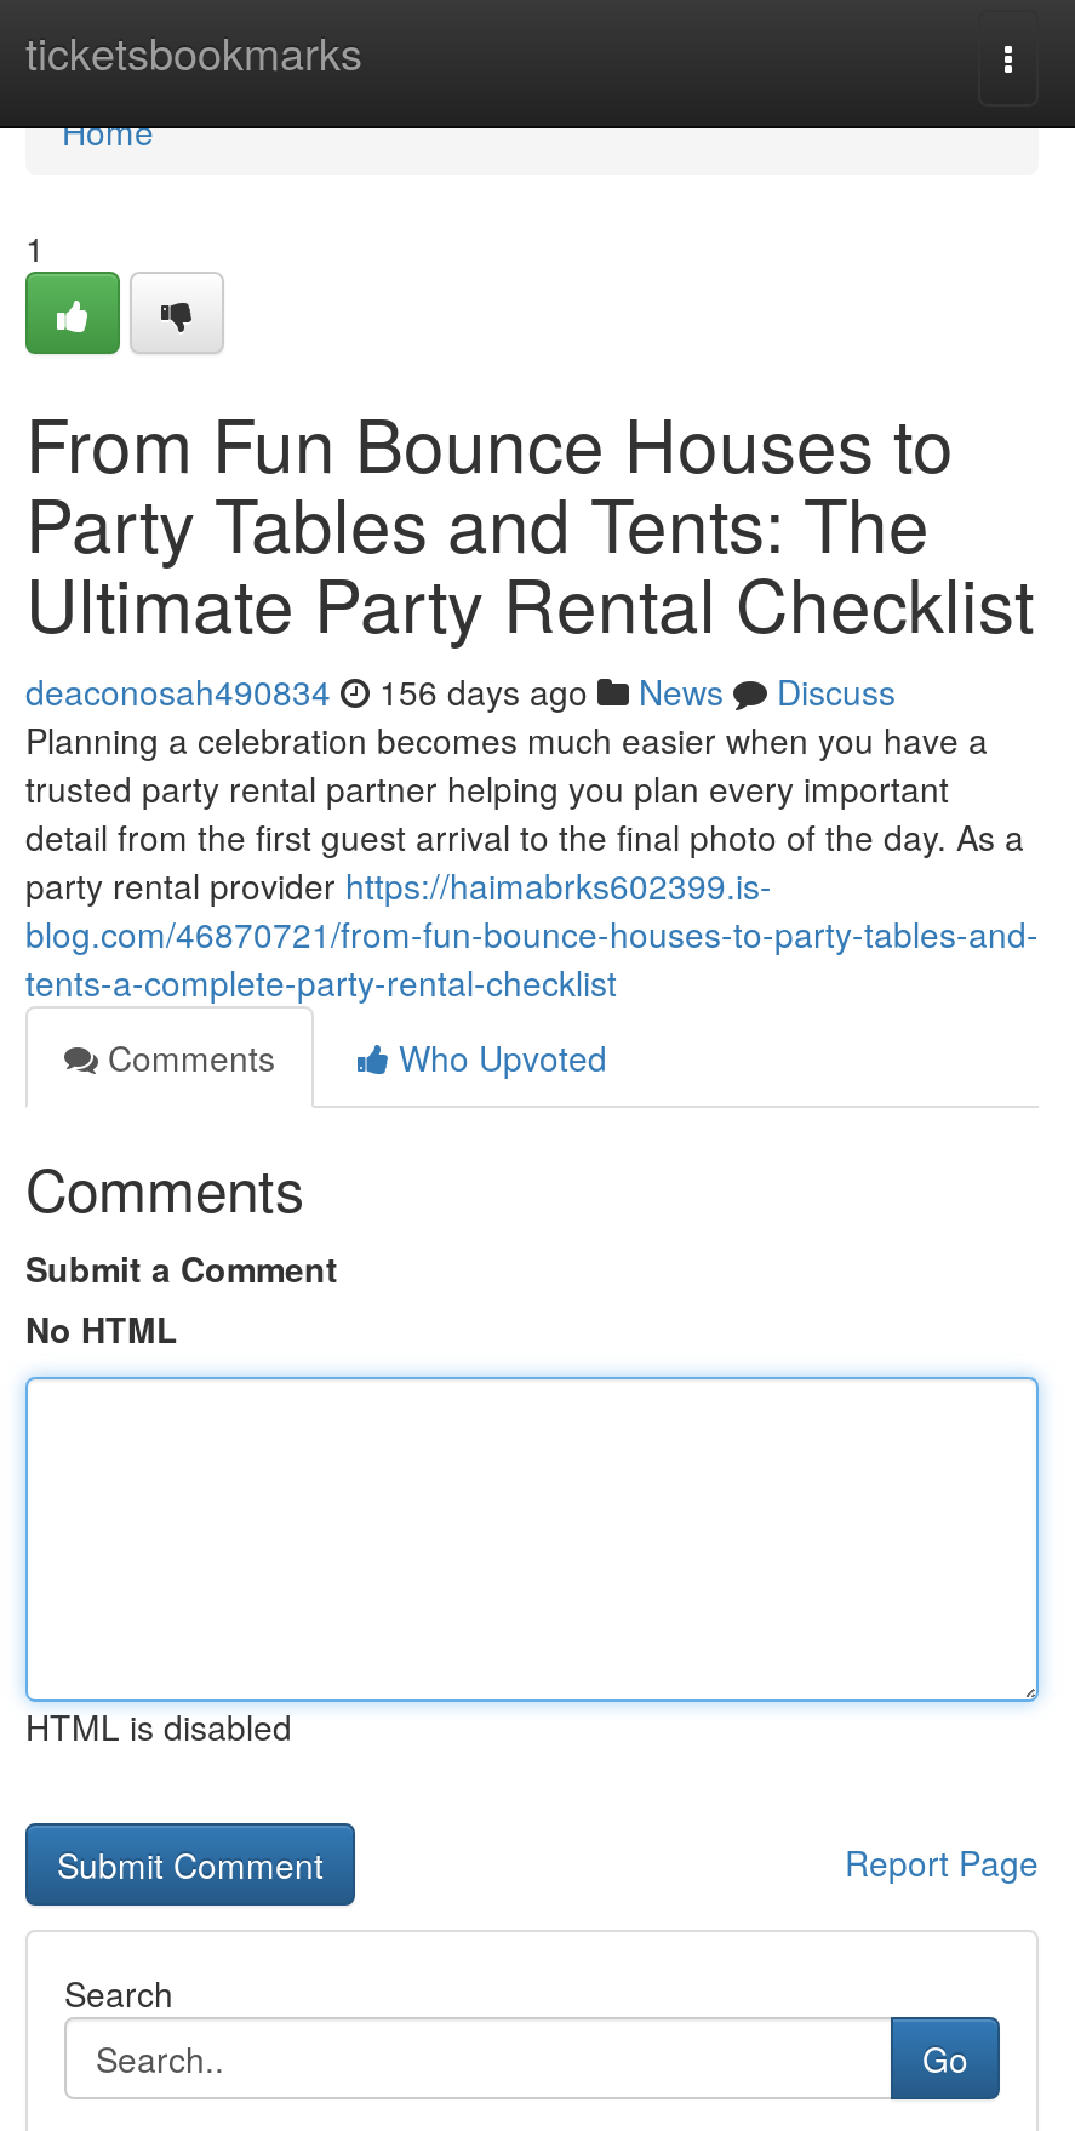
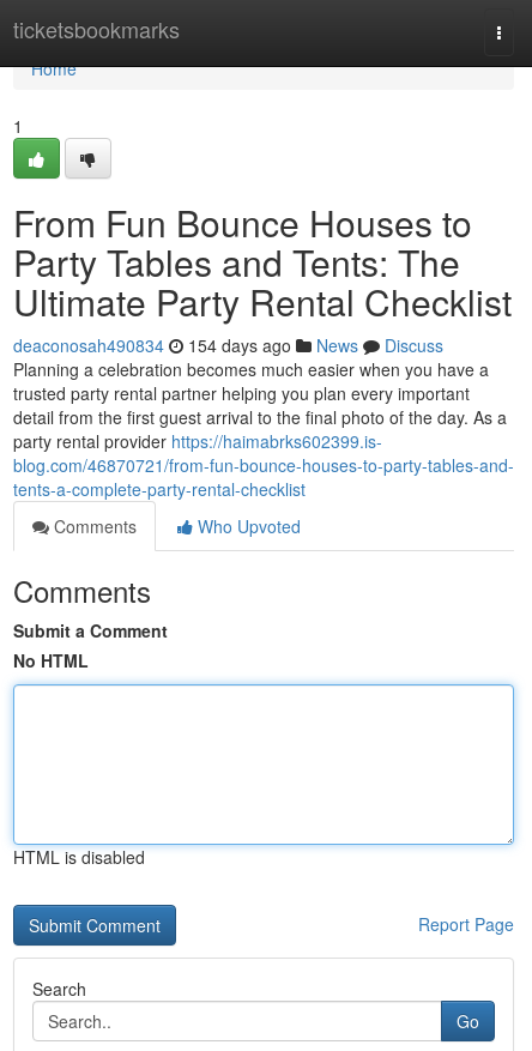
- deaconosah490834 156 days ago News Discuss
+ deaconosah490834 154 days ago News Discuss
